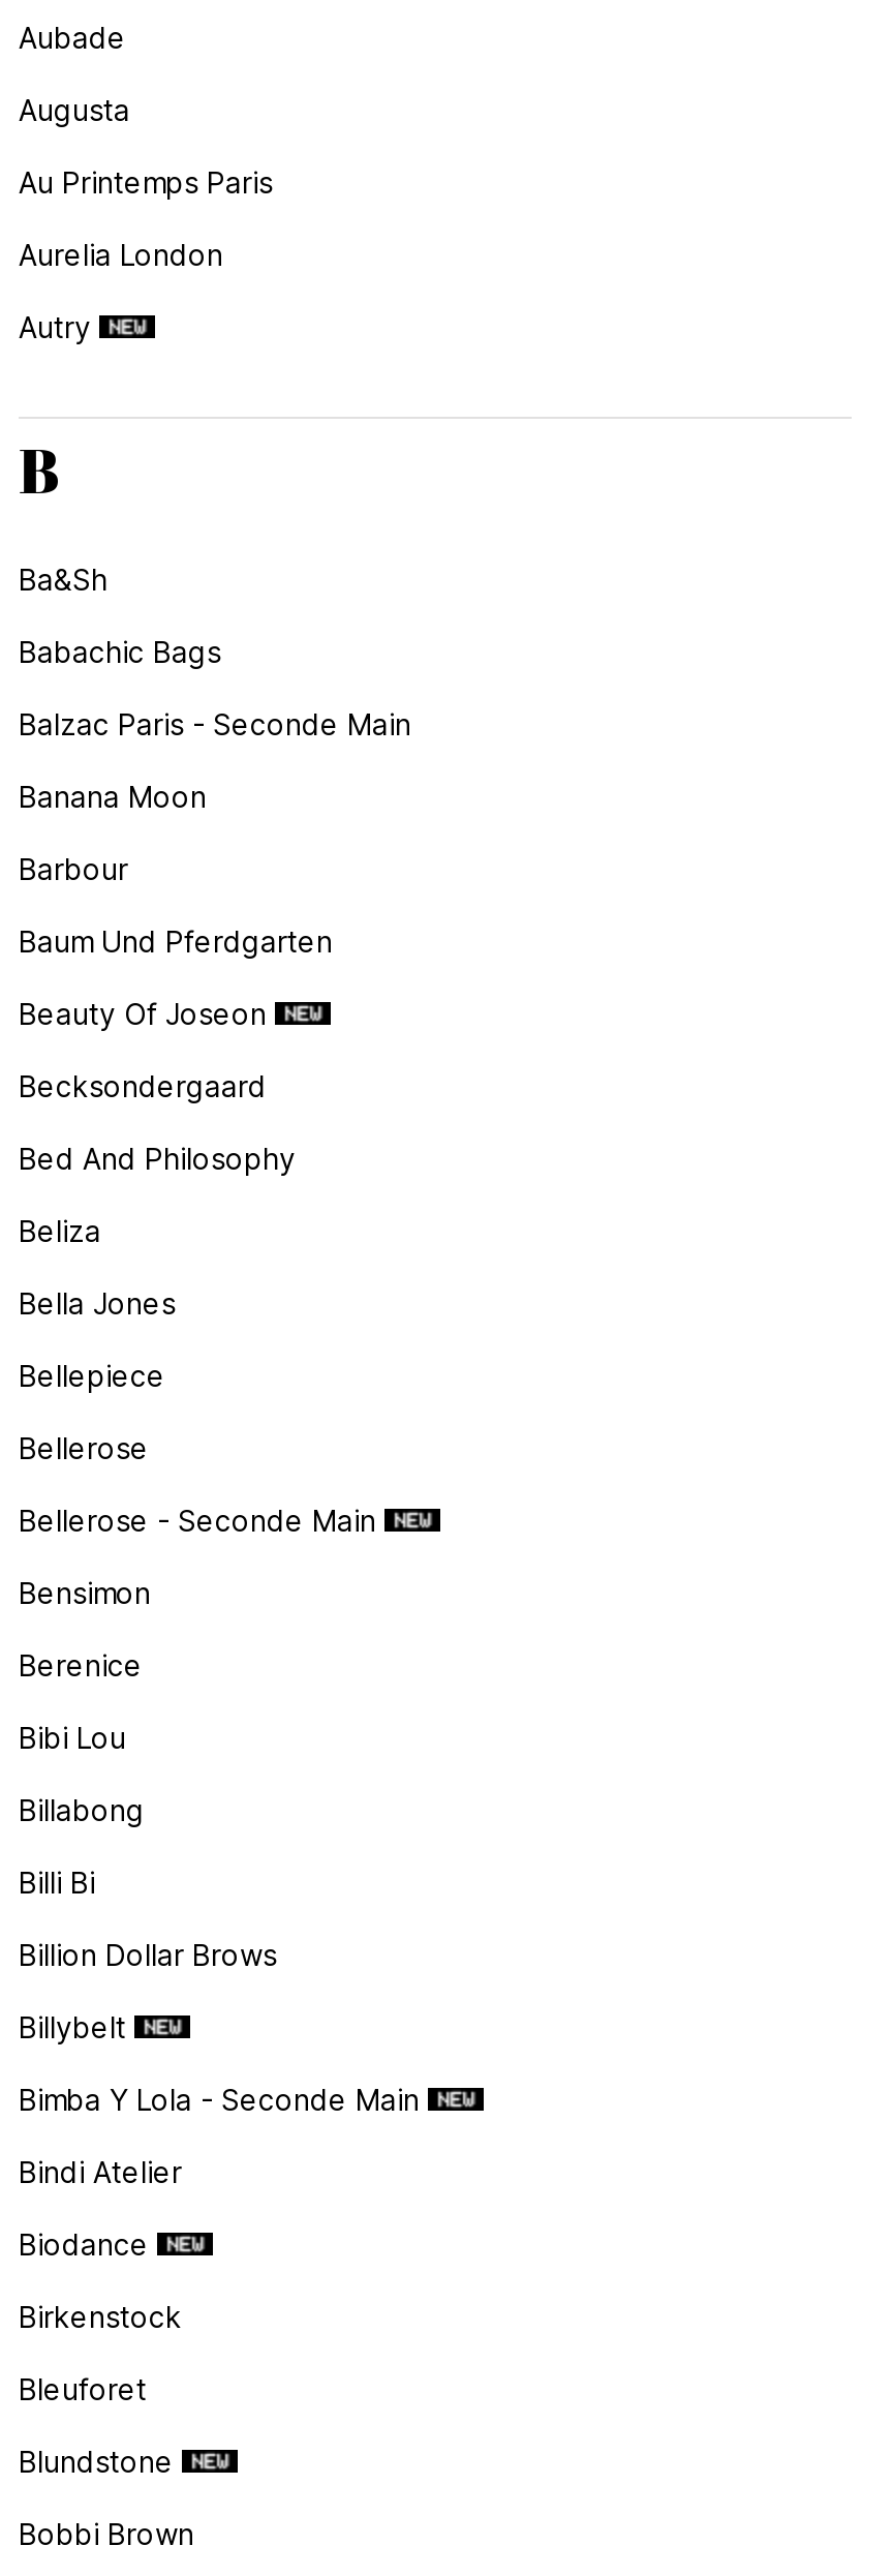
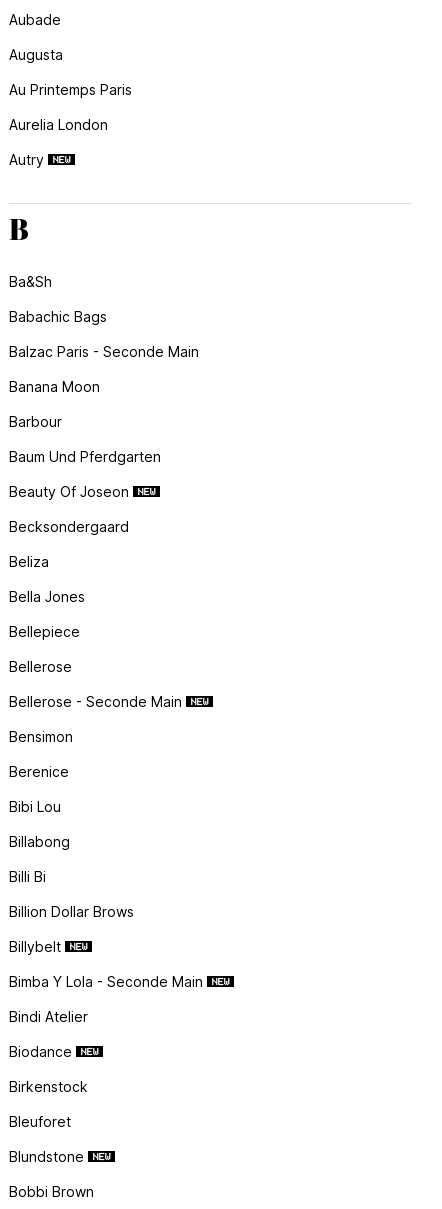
- Bed And Philosophy
